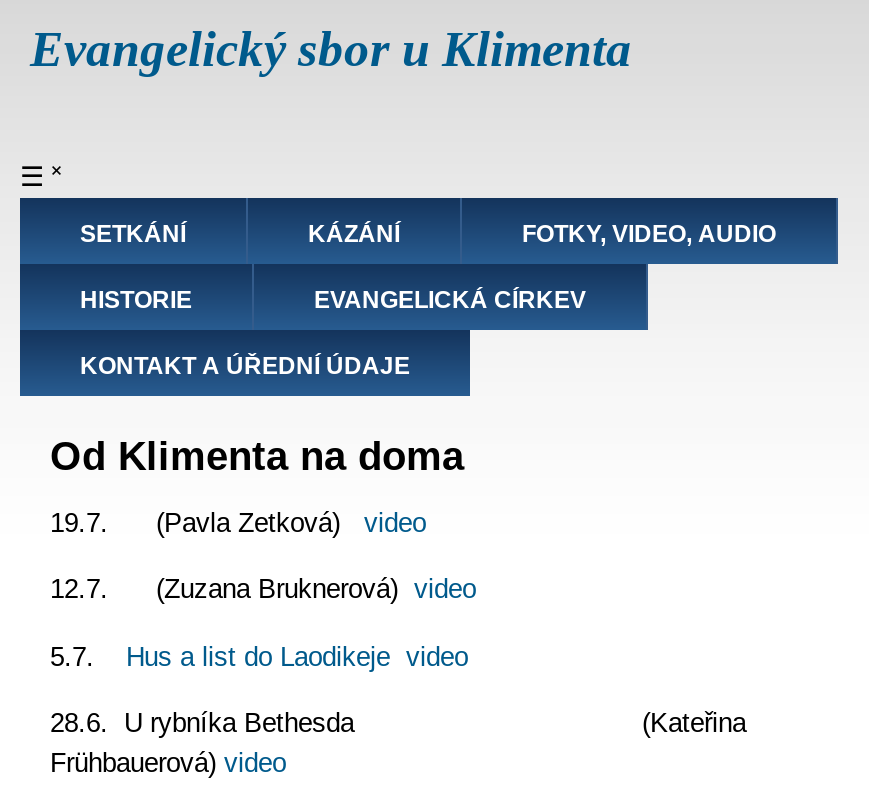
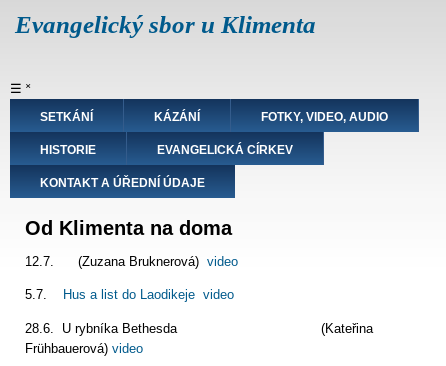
- 19.7. (Pavla Zetková) video
